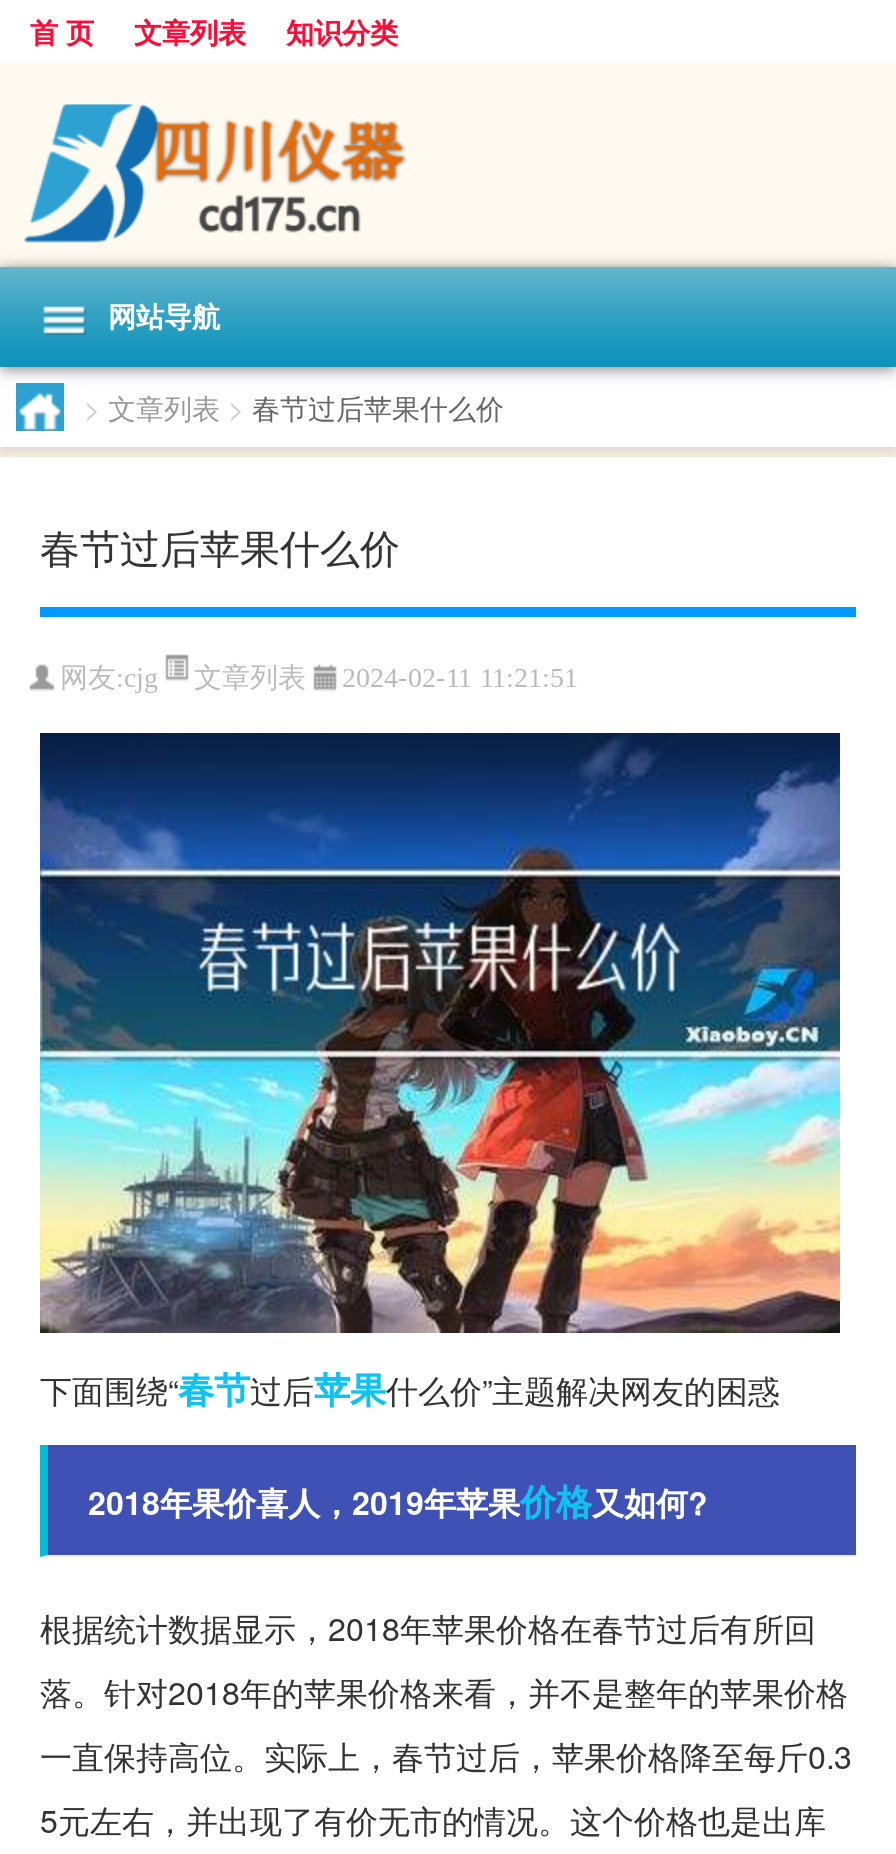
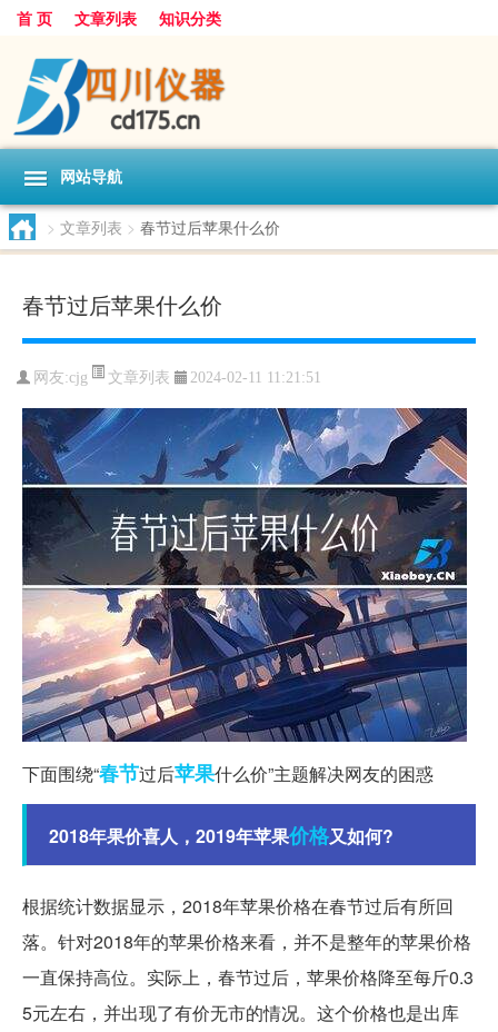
- [image]
+ [image]
